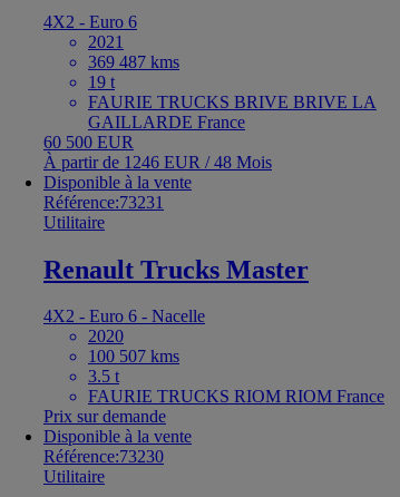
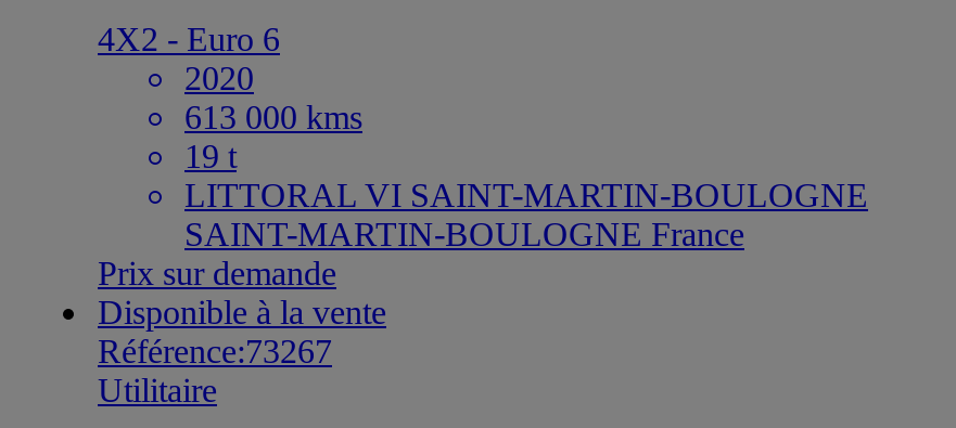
- 2021
+ 2020

- 369 487 kms
+ 613 000 kms

- FAURIE TRUCKS BRIVE BRIVE LA
- GAILLARDE France
- 60 500 EUR
- À partir de 1246 EUR / 48 Mois
- Disponible à la vente
- Référence:73231
- Utilitaire
- Renault Trucks Master
- 4X2 - Euro 6 - Nacelle
- 2020
- 100 507 kms
- 3.5 t
- FAURIE TRUCKS RIOM RIOM France
+ LITTORAL VI SAINT-MARTIN-BOULOGNE
+ SAINT-MARTIN-BOULOGNE France

- Référence:73230
+ Référence:73267
